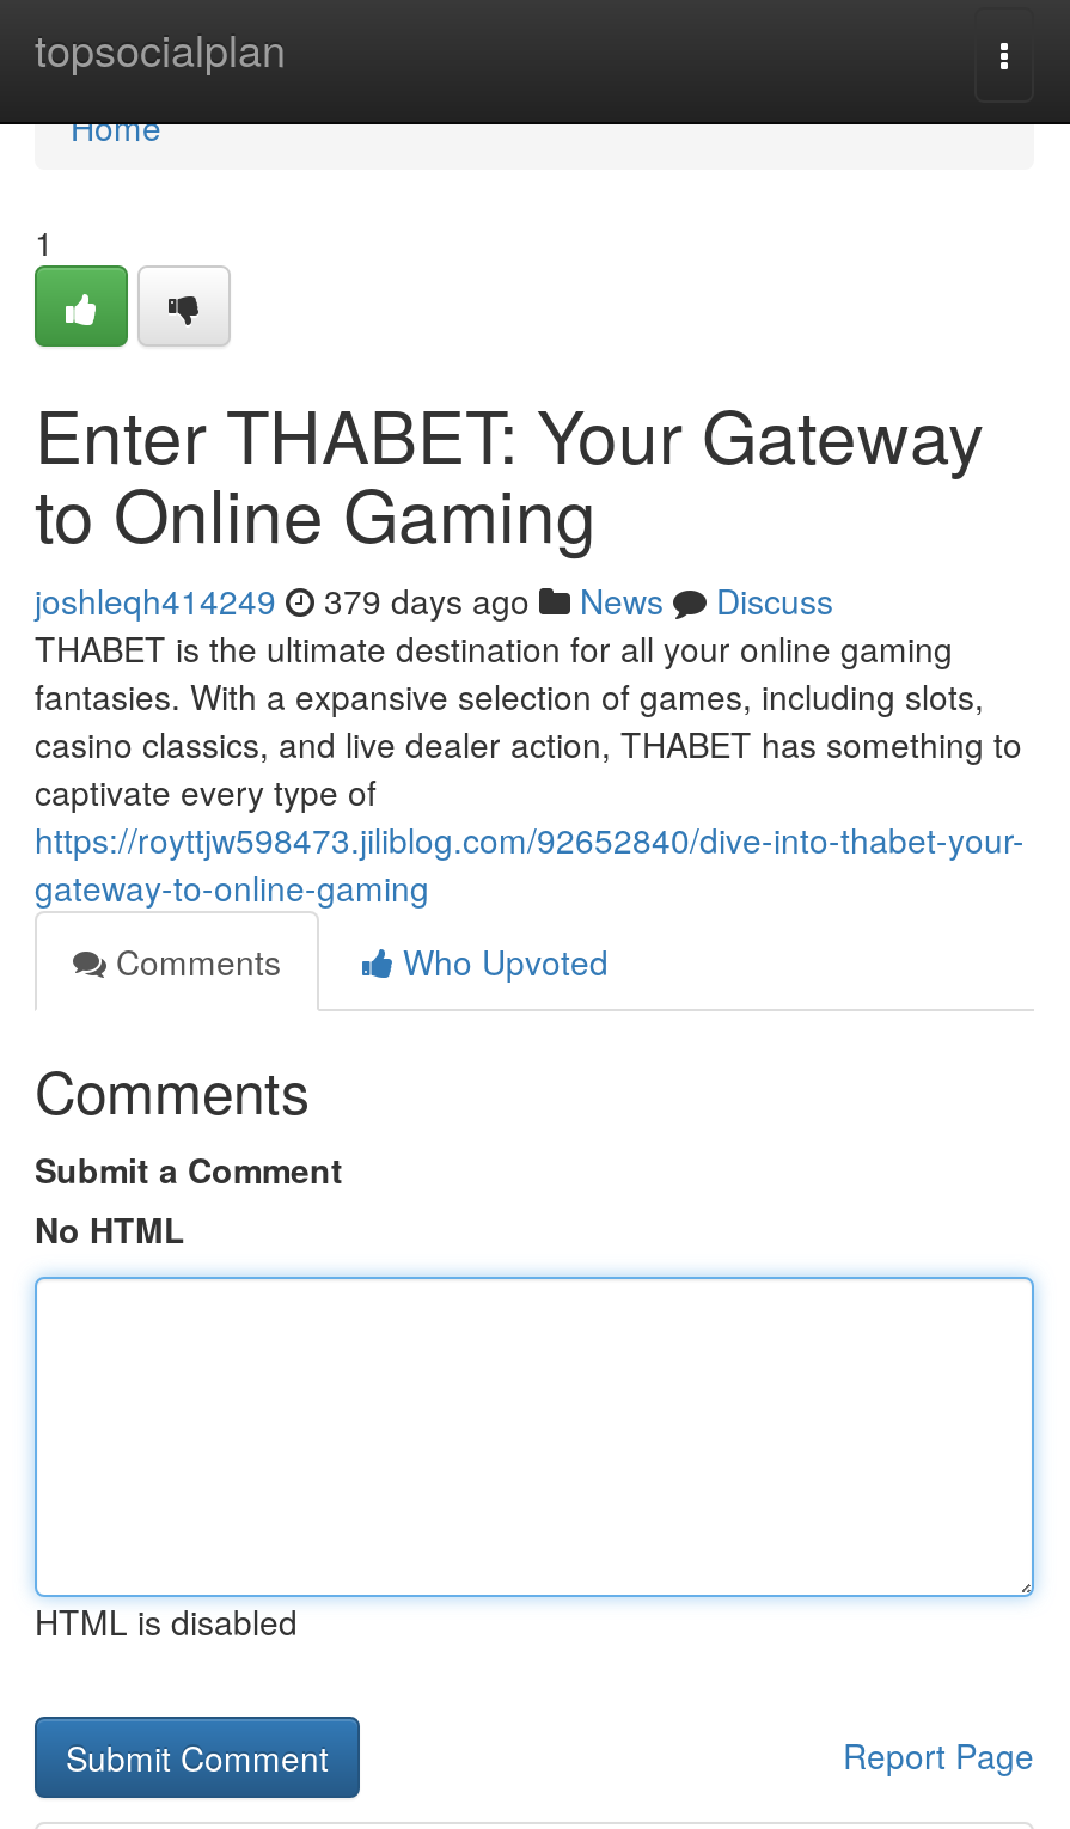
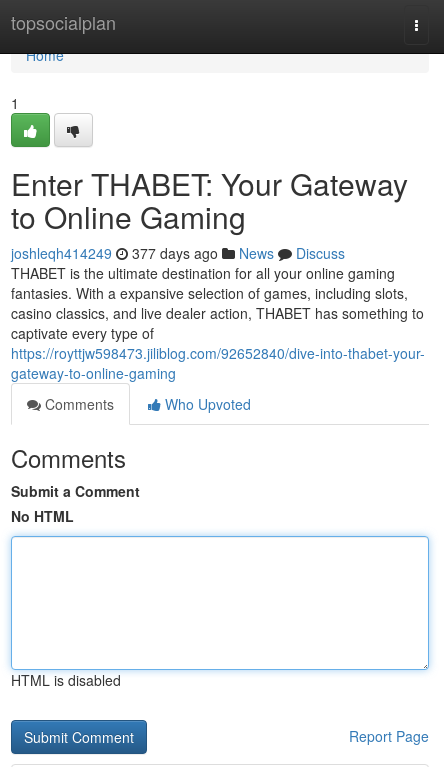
- joshleqh414249 379 days ago News Discuss
+ joshleqh414249 377 days ago News Discuss
